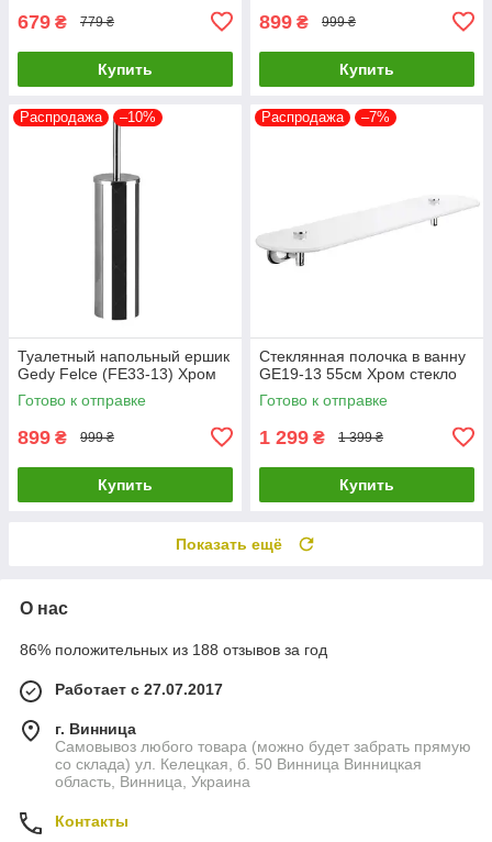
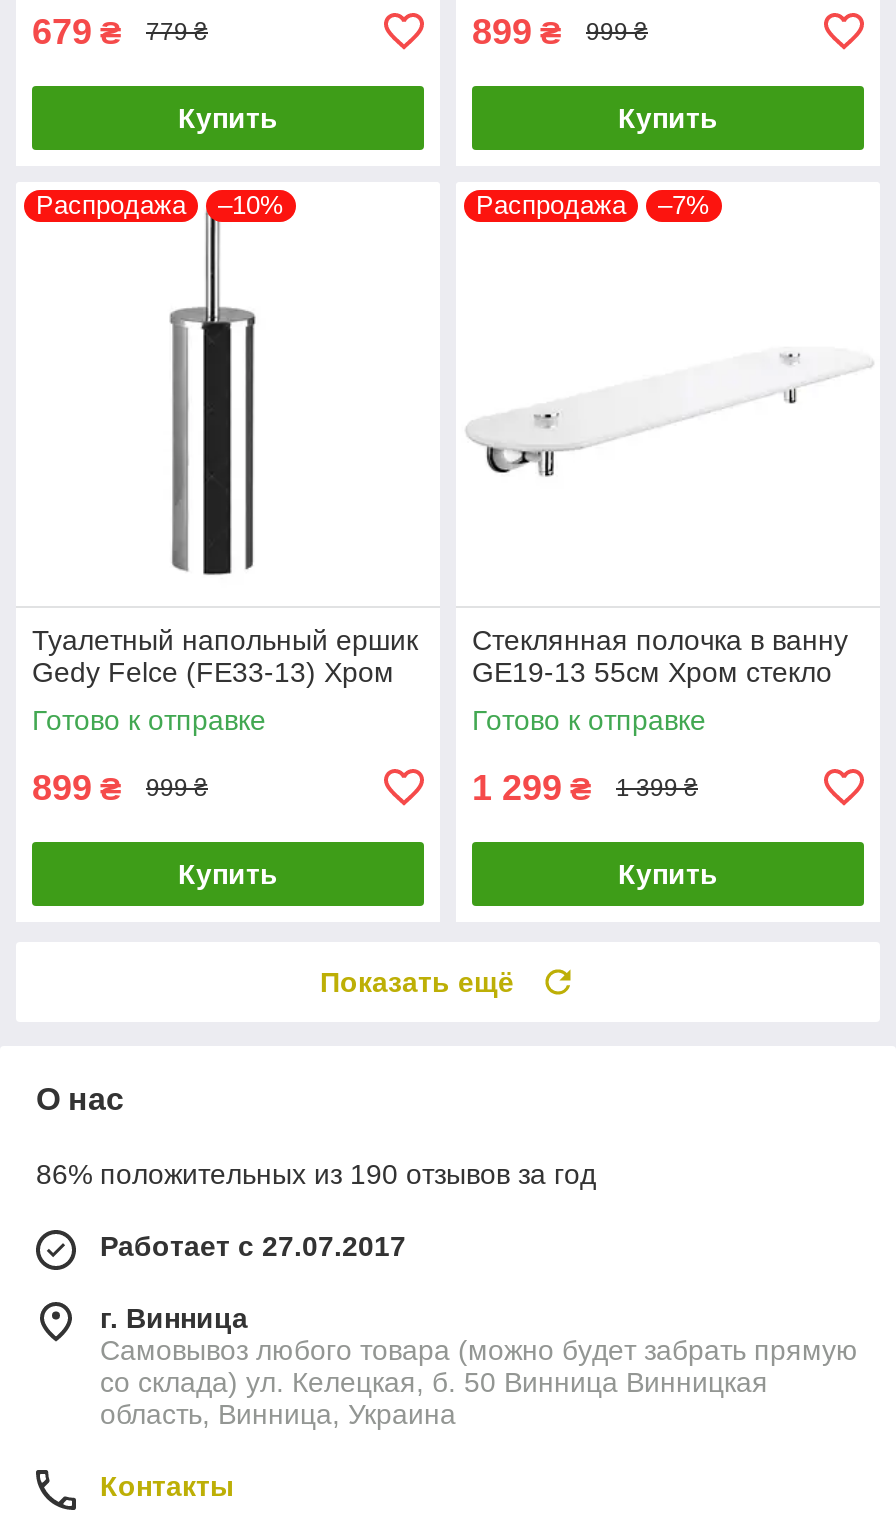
- 86% положительных из 188 отзывов за год
+ 86% положительных из 190 отзывов за год
